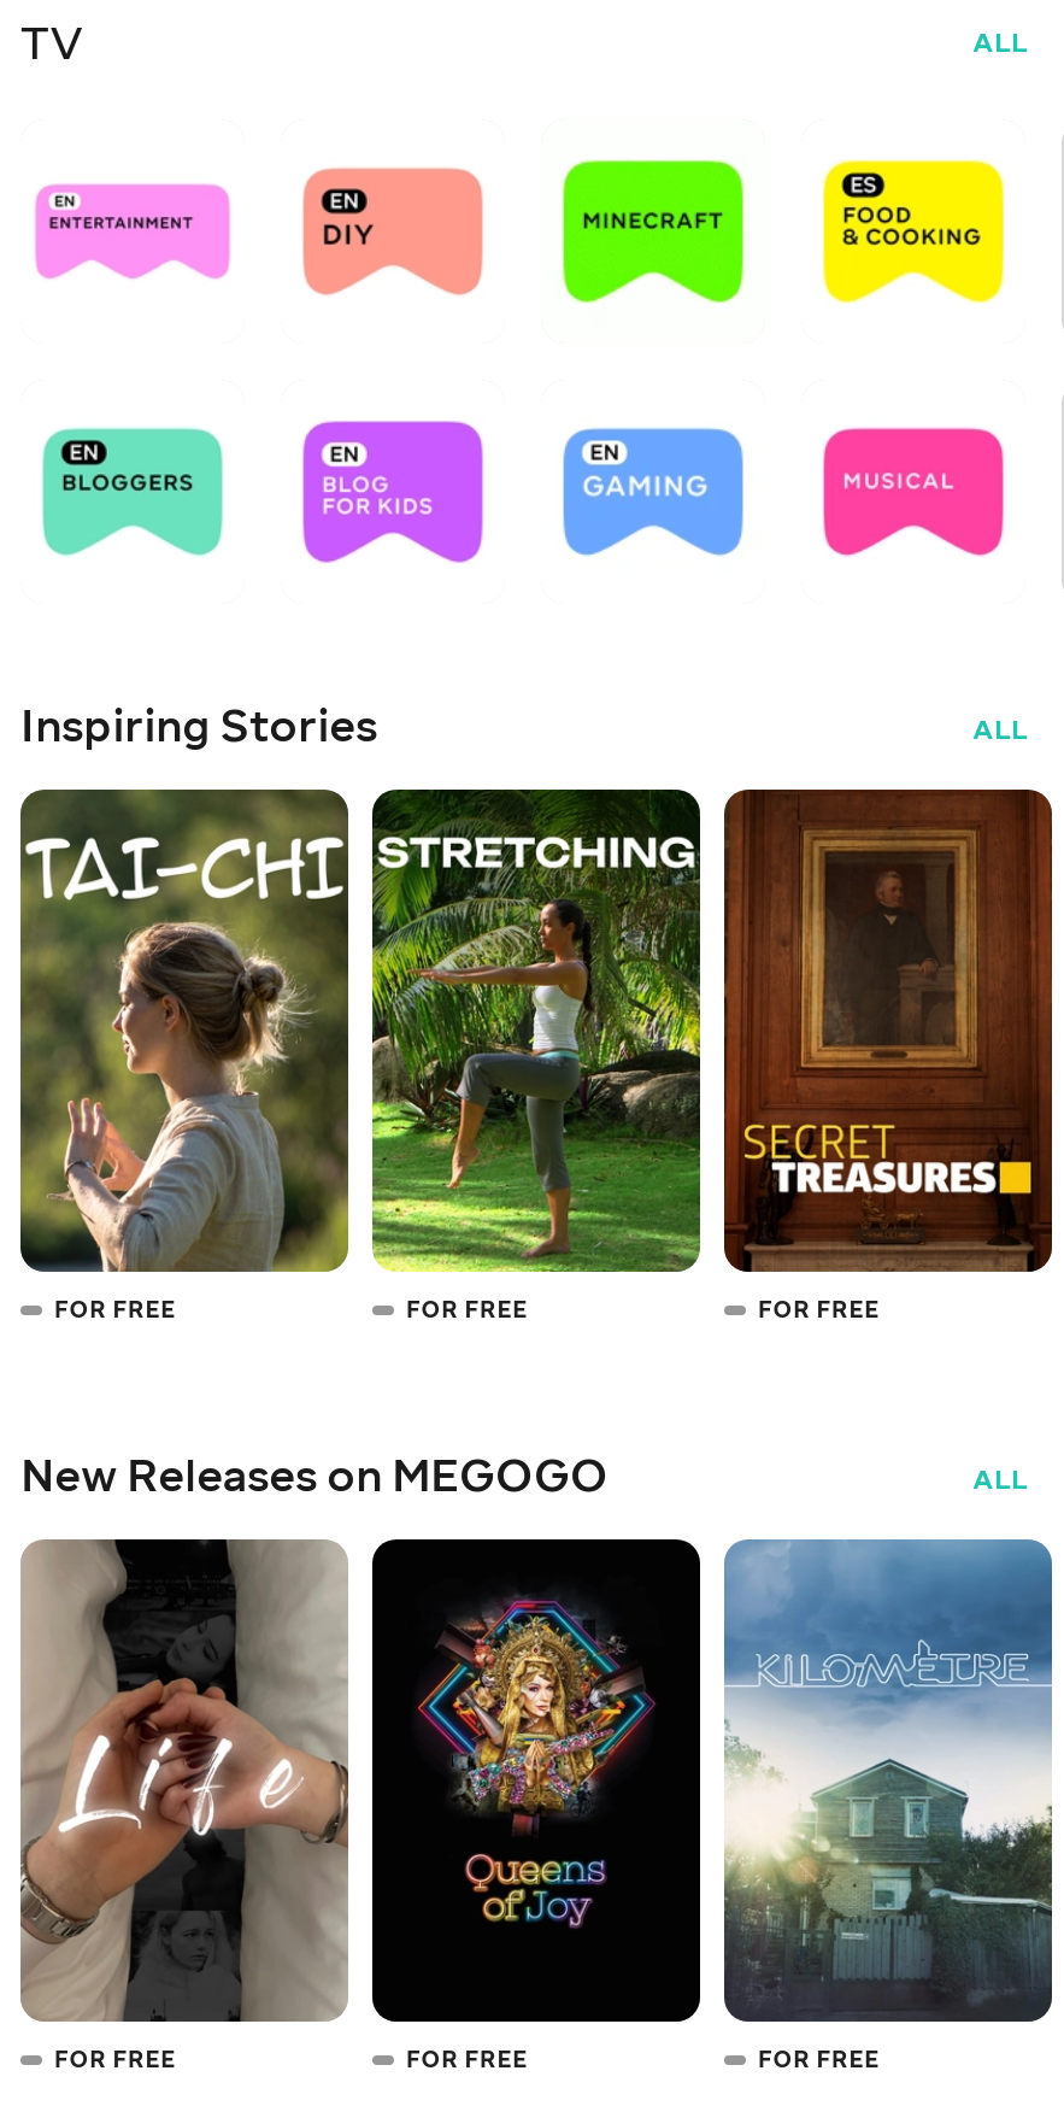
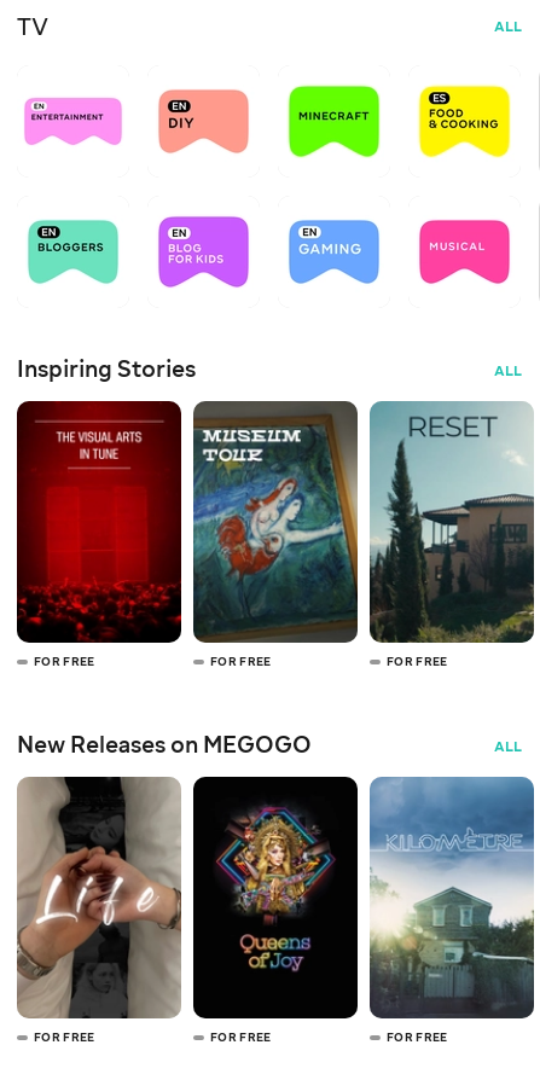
- [image]
+ [image]

- [image]
+ [image]

- [image]
+ [image]
